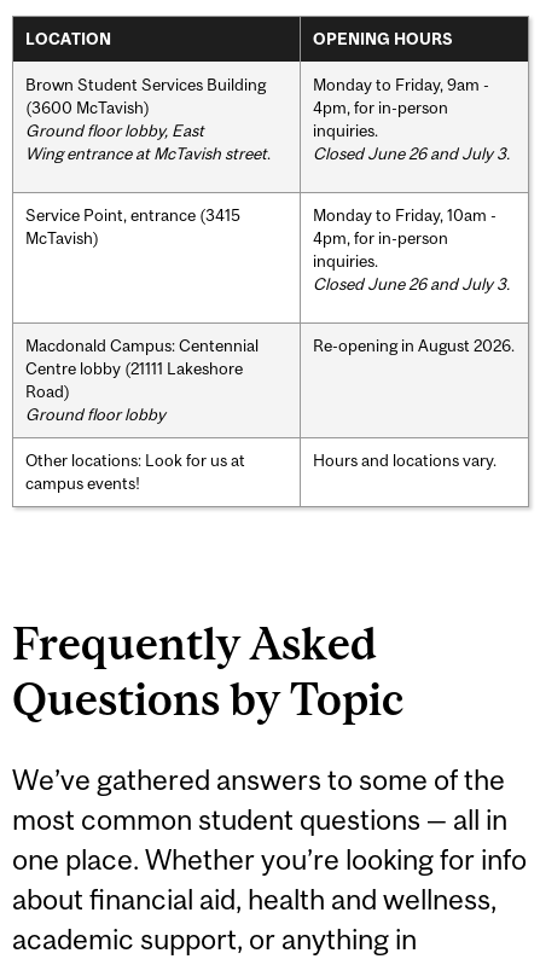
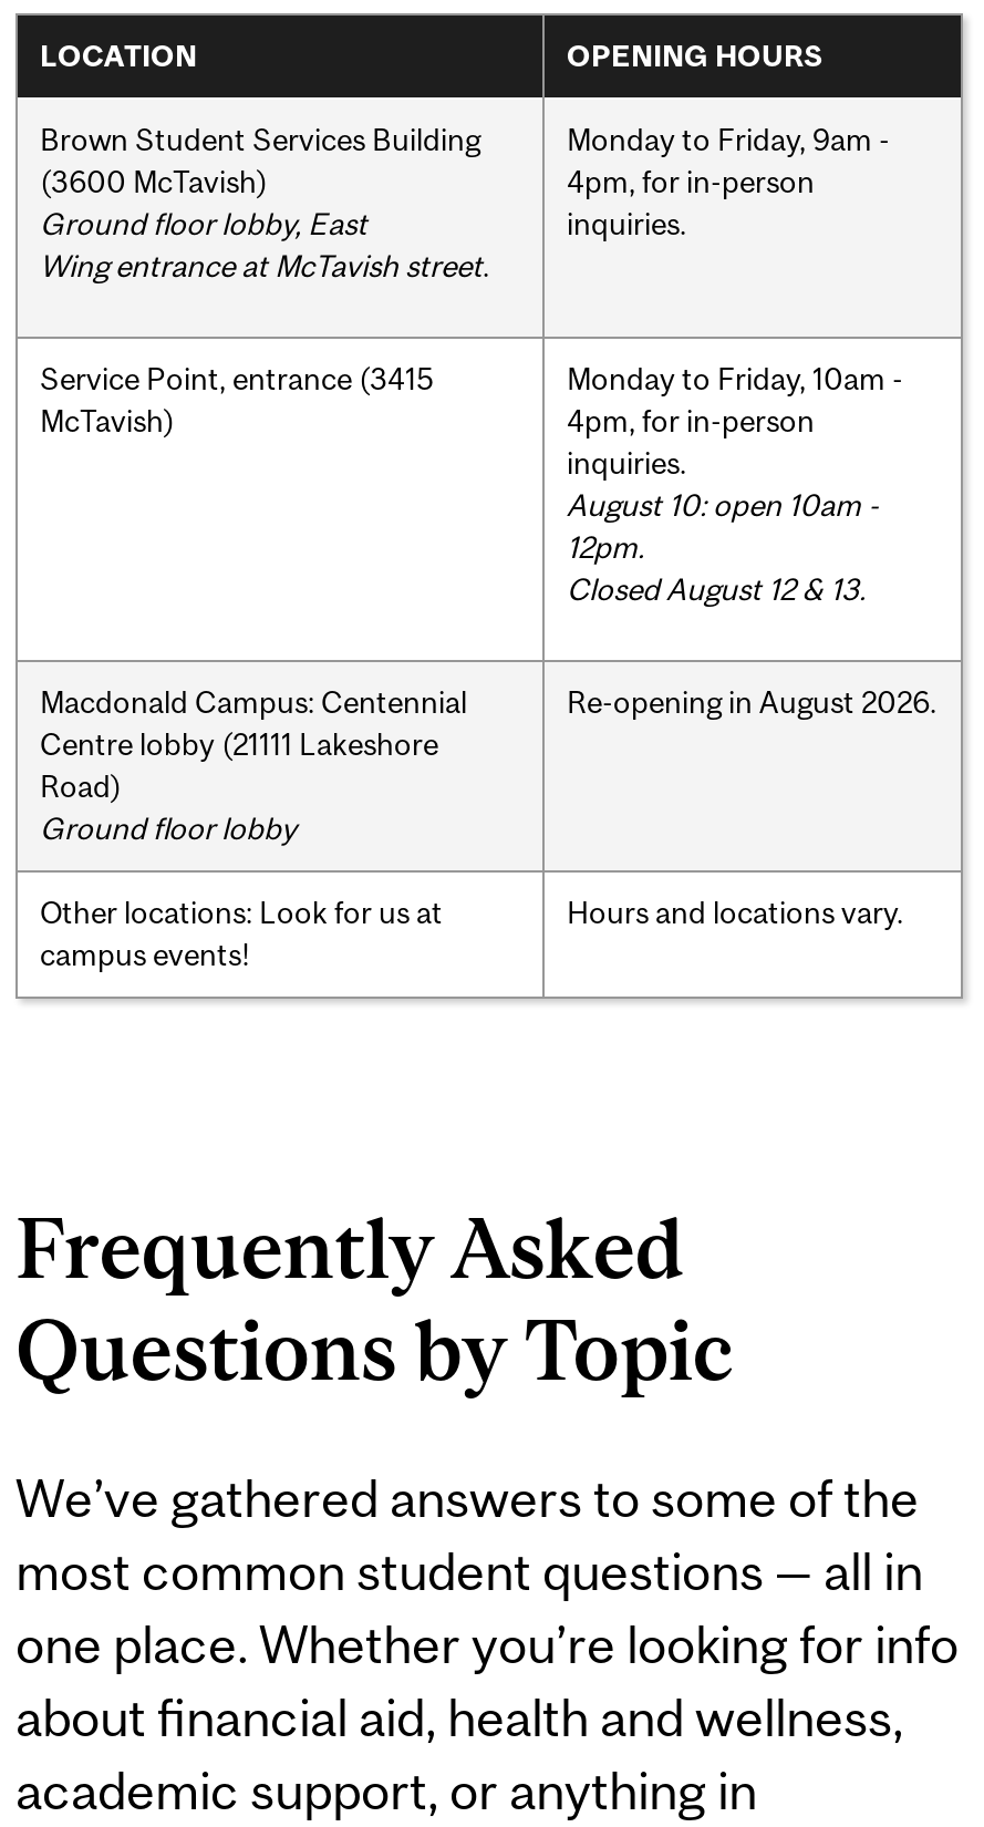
- Closed June 26 and July 3.

- Closed June 26 and July 3.
+ August 10: open 10am -
+ 12pm.
+ Closed August 12 & 13.
